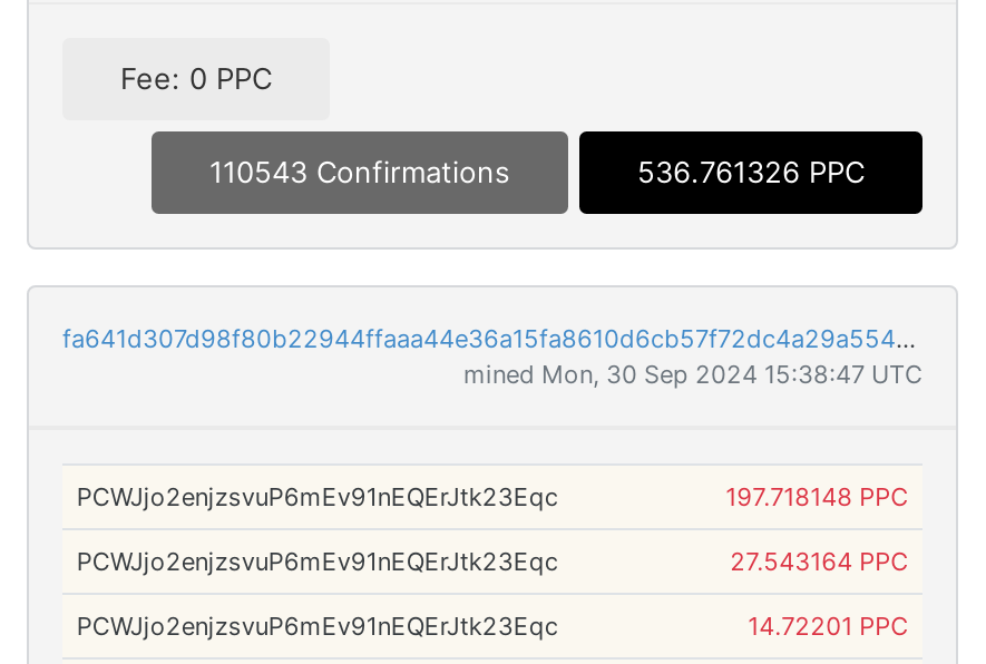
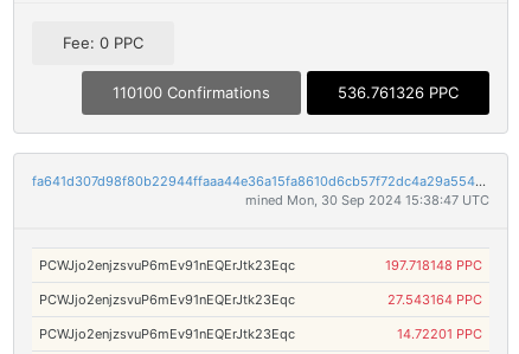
- 110543 Confirmations
+ 110100 Confirmations
